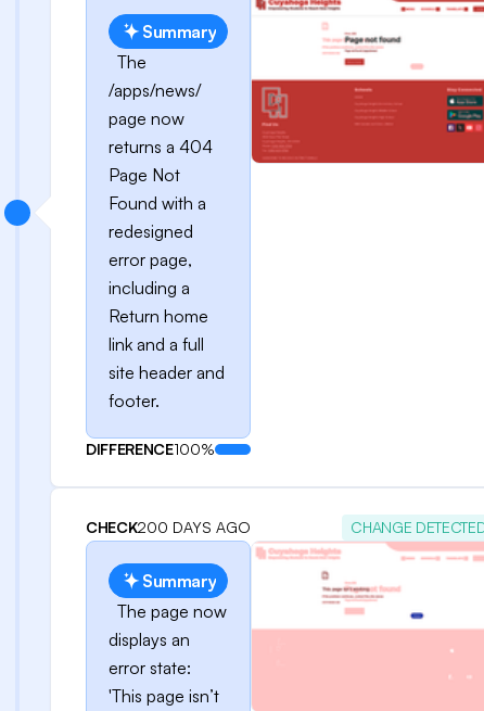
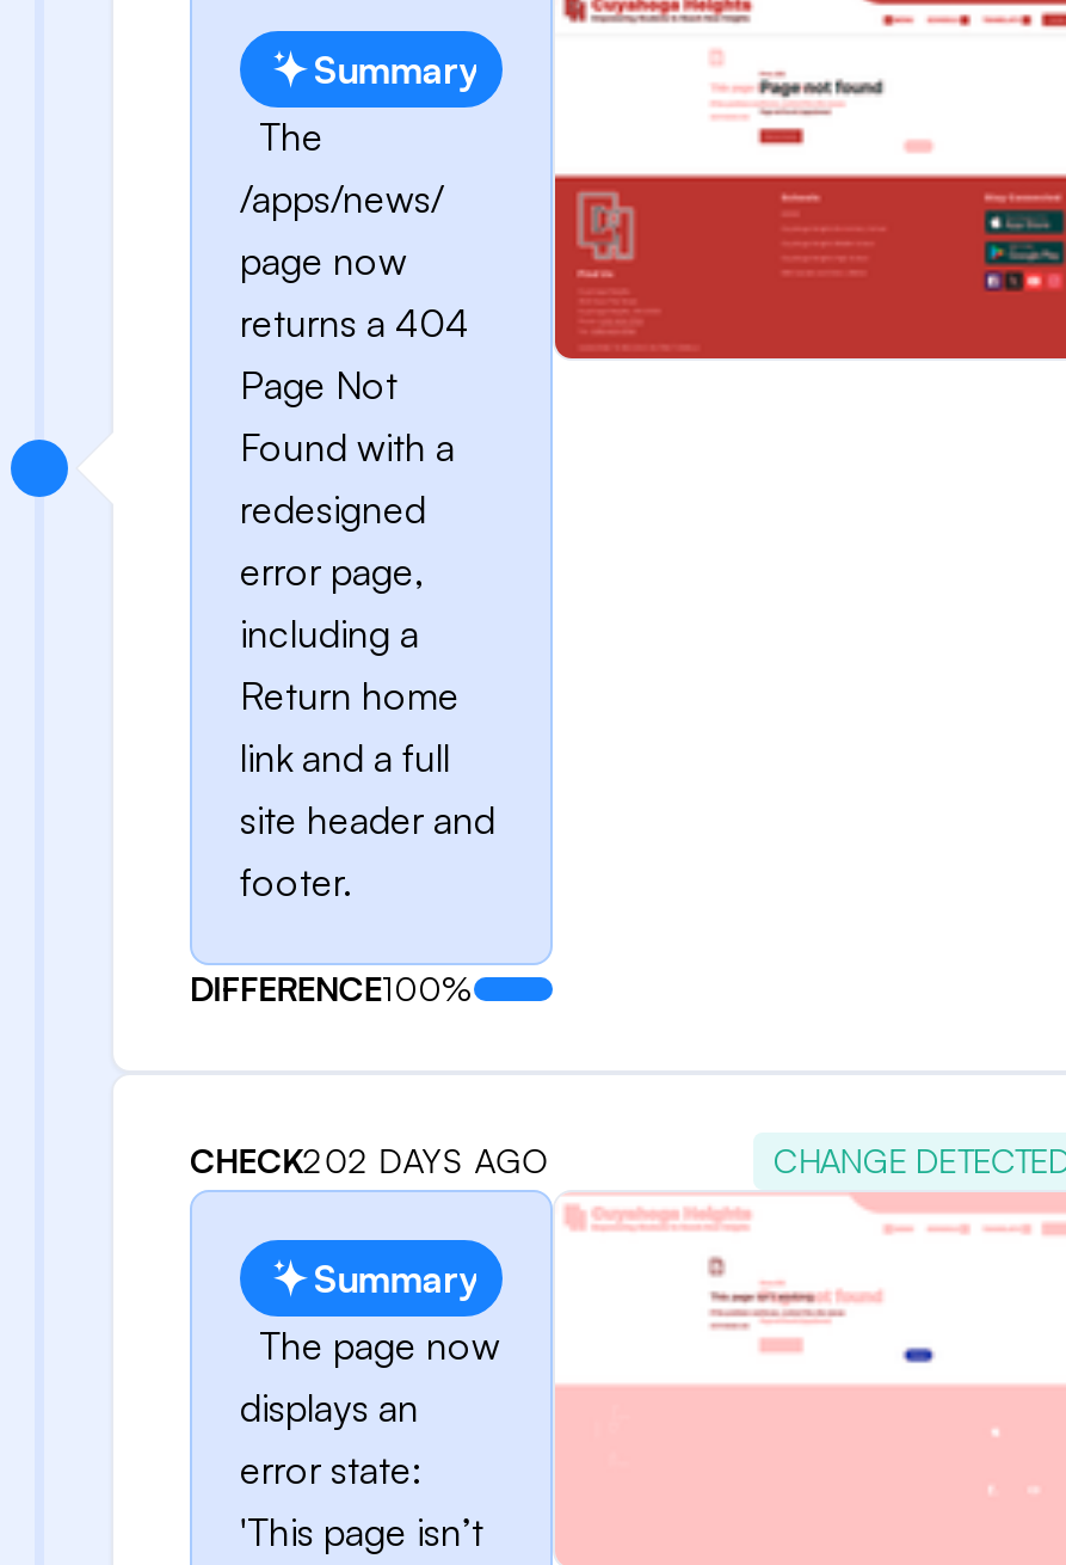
- CHECK200 DAYS AGO
+ CHECK202 DAYS AGO
